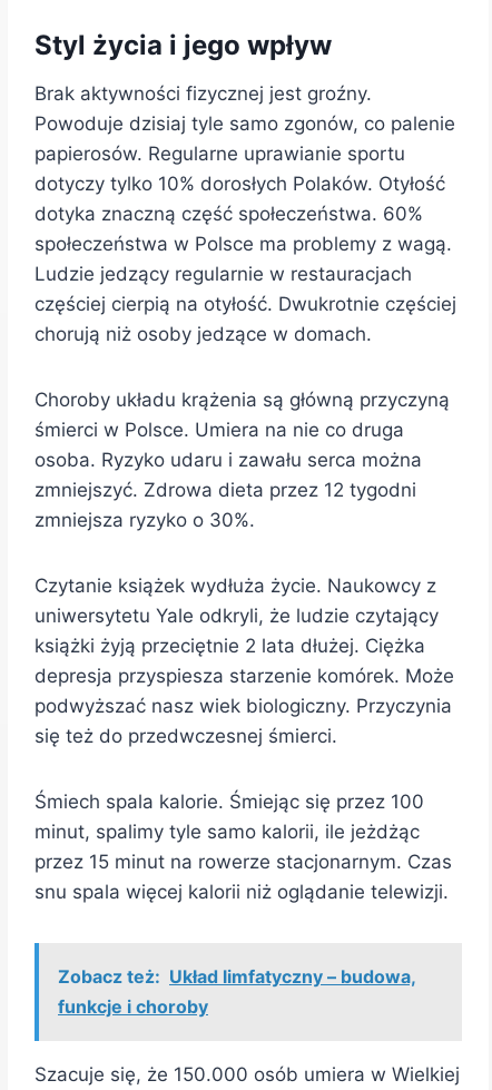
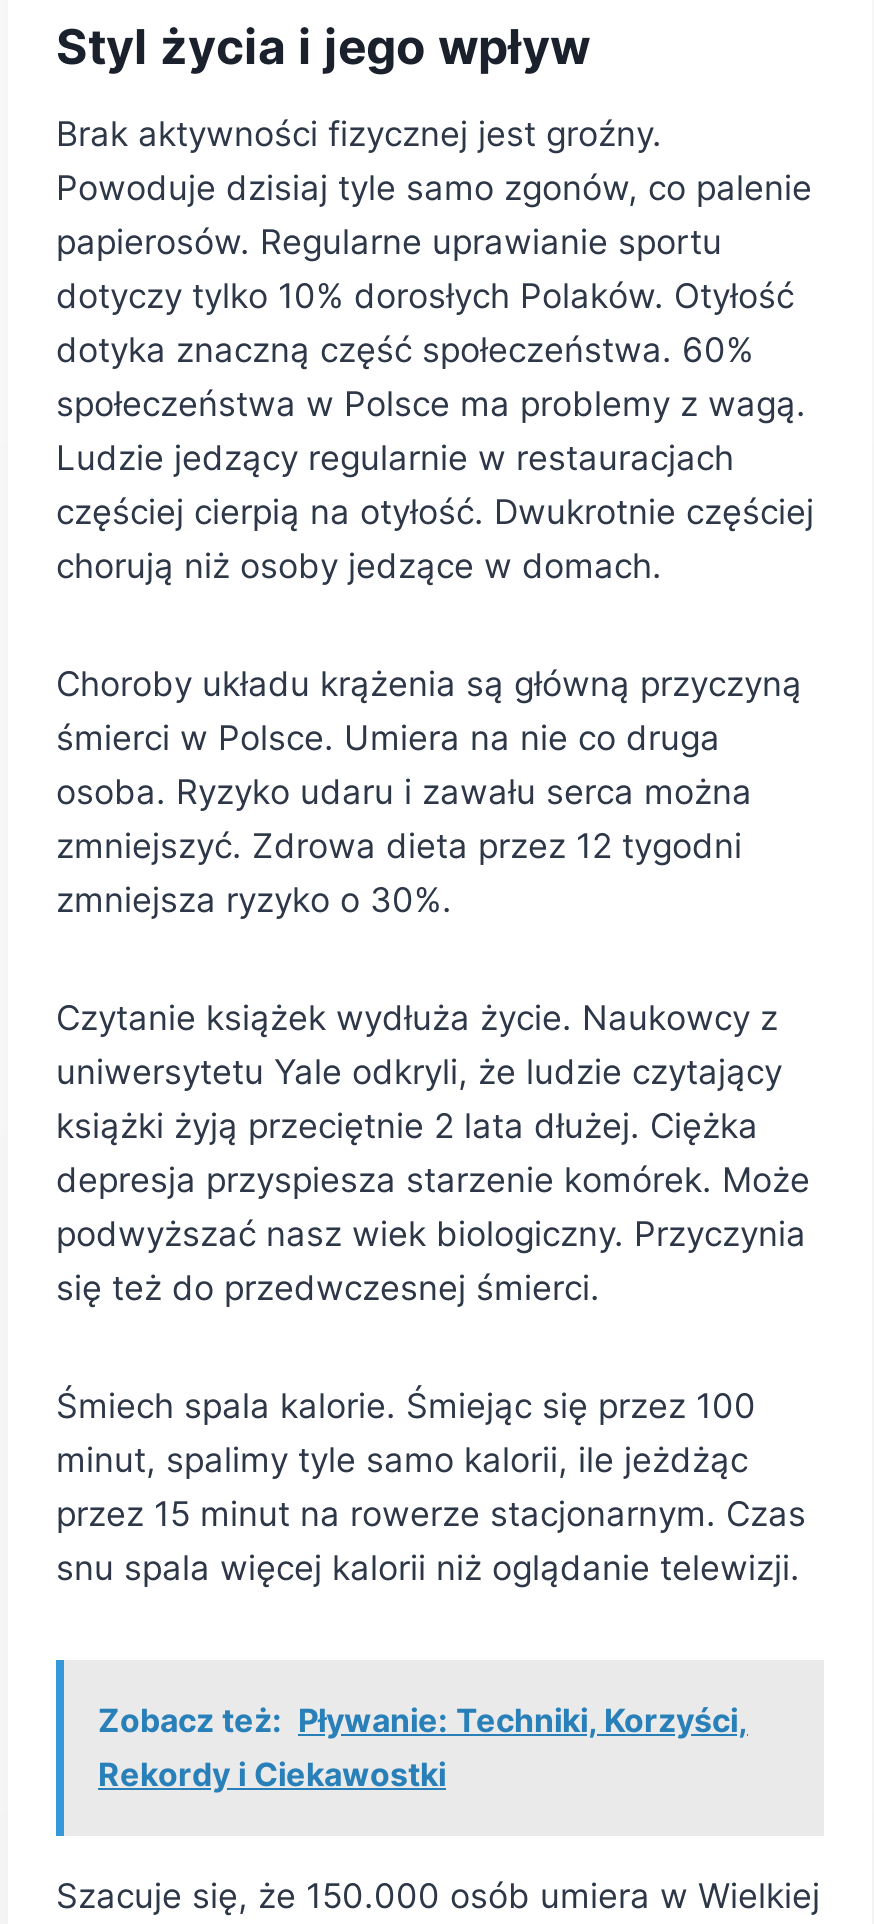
- Zobacz też: Układ limfatyczny – budowa,
- funkcje i choroby
+ Zobacz też: Pływanie: Techniki, Korzyści,
+ Rekordy i Ciekawostki
